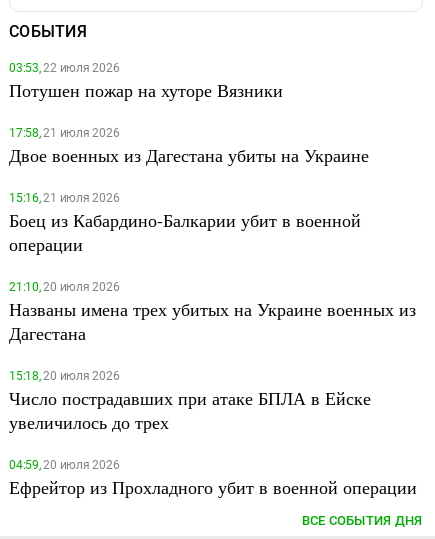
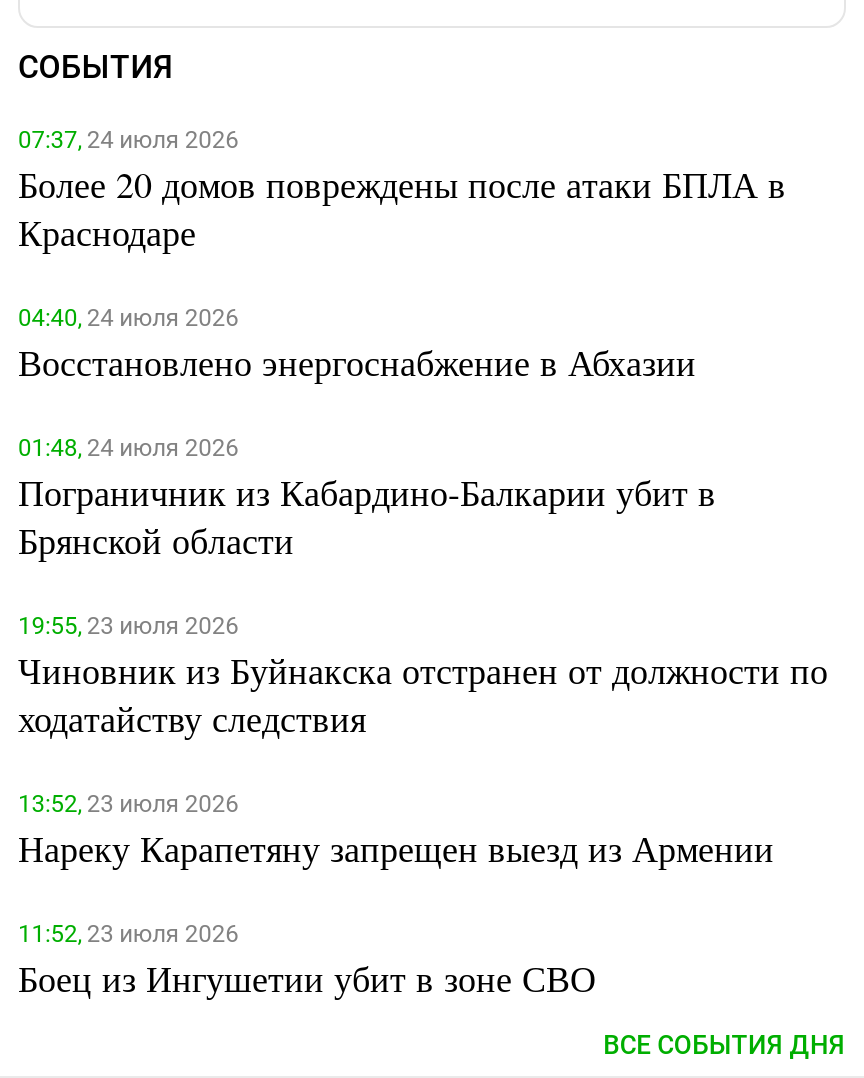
- 03:53, 22 июля 2026
- Потушен пожар на хуторе Вязники
+ 07:37, 24 июля 2026
+ Более 20 домов повреждены после атаки БПЛА в
+ Краснодаре

- 17:58, 21 июля 2026
- Двое военных из Дагестана убиты на Украине
+ 04:40, 24 июля 2026
+ Восстановлено энергоснабжение в Абхазии

- 15:16, 21 июля 2026
- Боец из Кабардино-Балкарии убит в военной
- операции
+ 01:48, 24 июля 2026
+ Пограничник из Кабардино-Балкарии убит в
+ Брянской области

- 21:10, 20 июля 2026
- Названы имена трех убитых на Украине военных из
- Дагестана
+ 19:55, 23 июля 2026
+ Чиновник из Буйнакска отстранен от должности по
+ ходатайству следствия

- 15:18, 20 июля 2026
- Число пострадавших при атаке БПЛА в Ейске
- увеличилось до трех
+ 13:52, 23 июля 2026
+ Нареку Карапетяну запрещен выезд из Армении

- 04:59, 20 июля 2026
- Ефрейтор из Прохладного убит в военной операции
+ 11:52, 23 июля 2026
+ Боец из Ингушетии убит в зоне СВО
